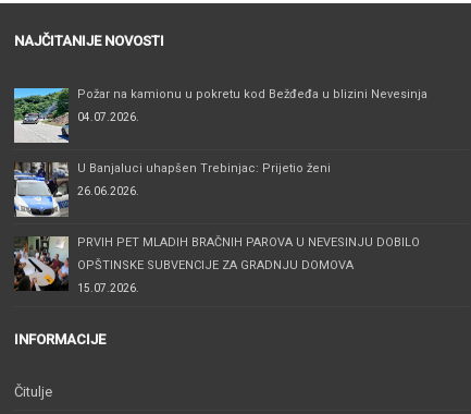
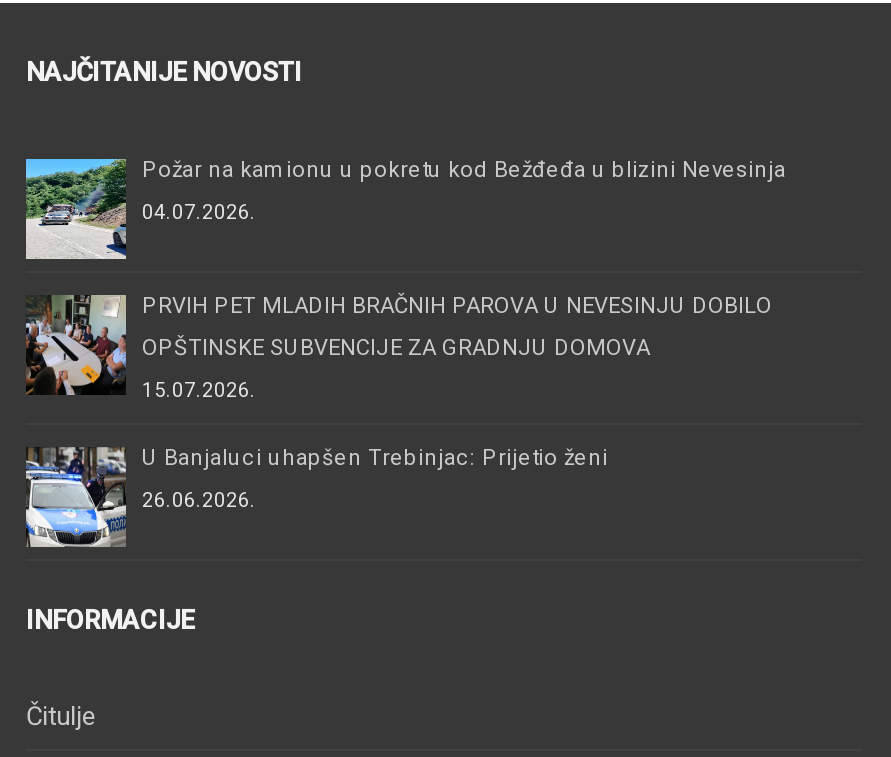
moved down: [image] | U Banjaluci uhapšen Trebinjac: Prijetio ženi | 26.06.2026.

moved up: [image] | PRVIH PET MLADIH BRAČNIH PAROVA U NEVESINJU DOBILO | OPŠTINSKE SUBVENCIJE ZA GRADNJU DOMOVA | 15.07.2026.
